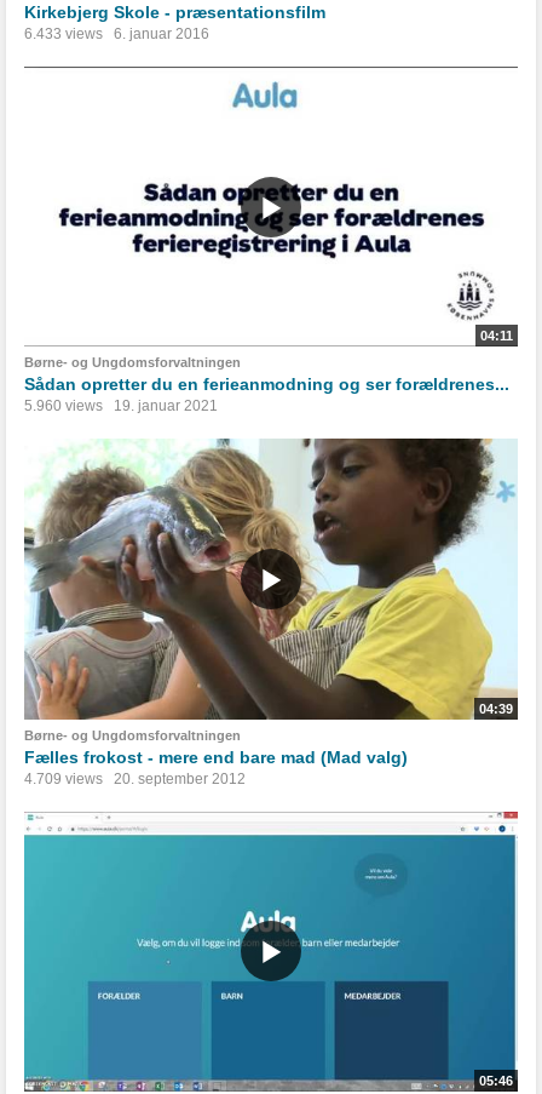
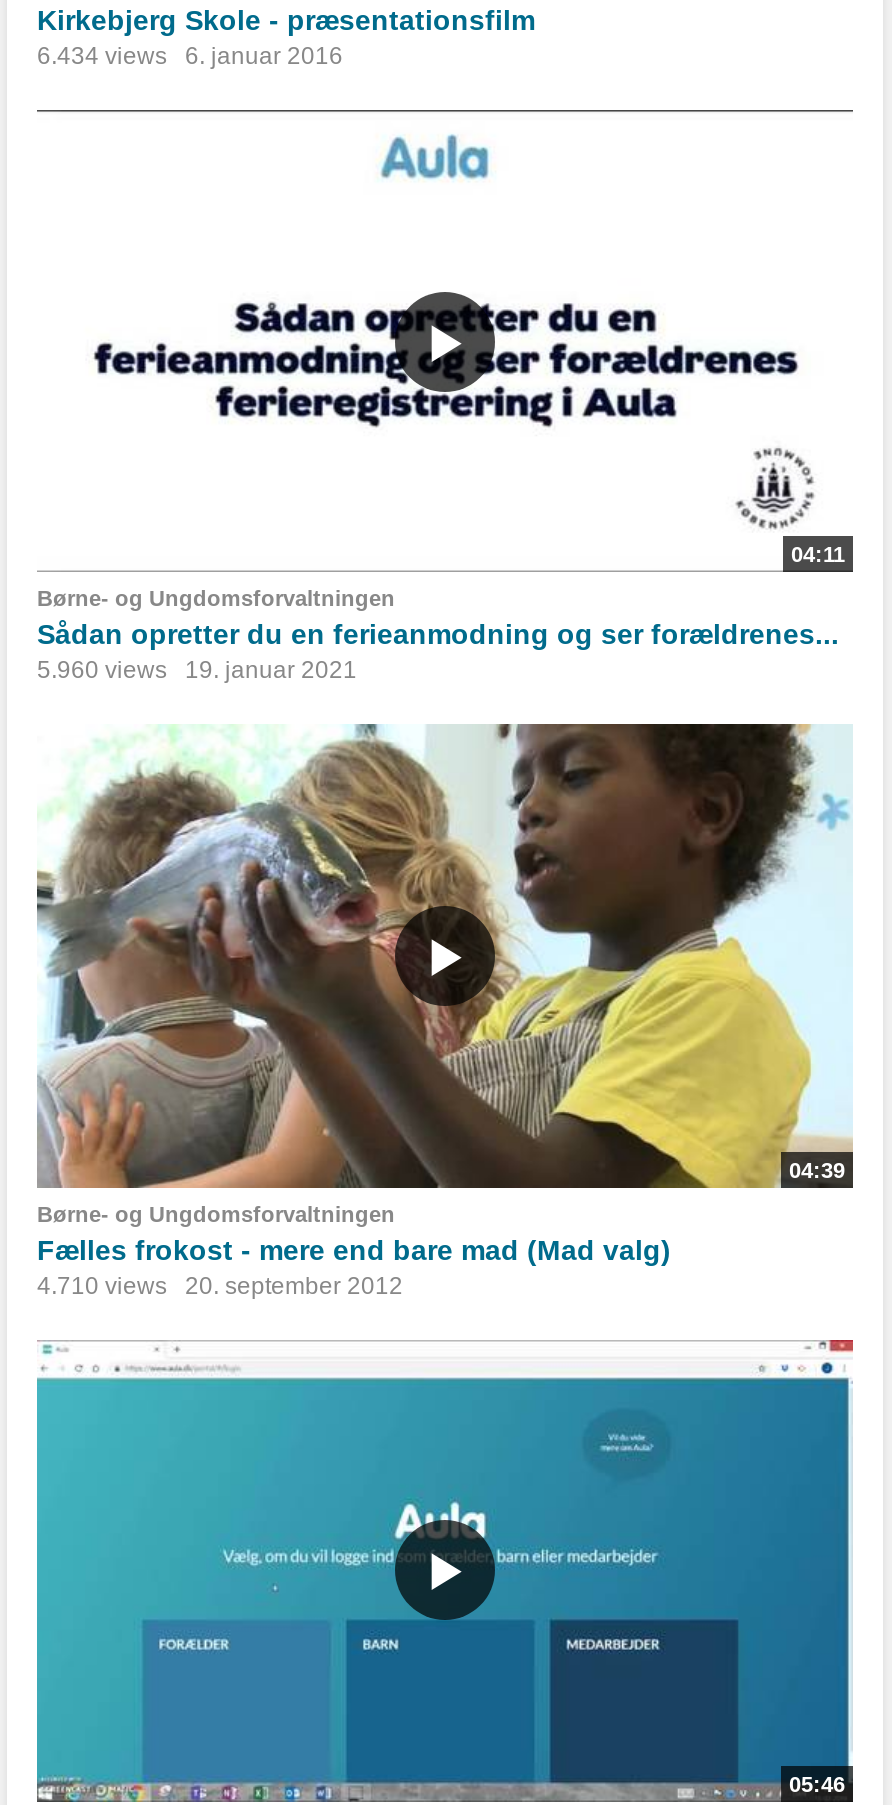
- 6.433 views 6. januar 2016
+ 6.434 views 6. januar 2016

- 4.709 views 20. september 2012
+ 4.710 views 20. september 2012
